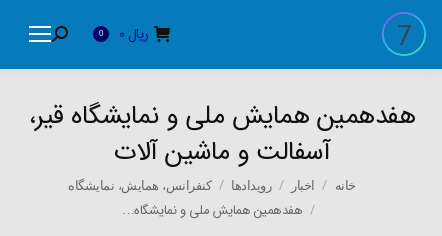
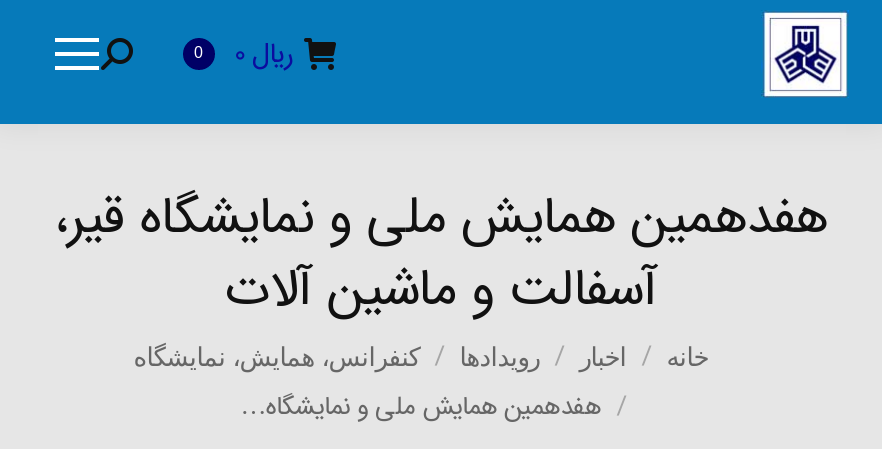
- [image]
+ [image]
